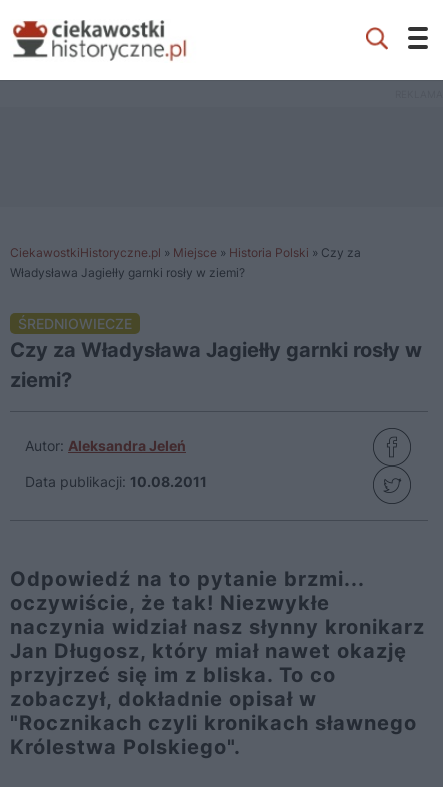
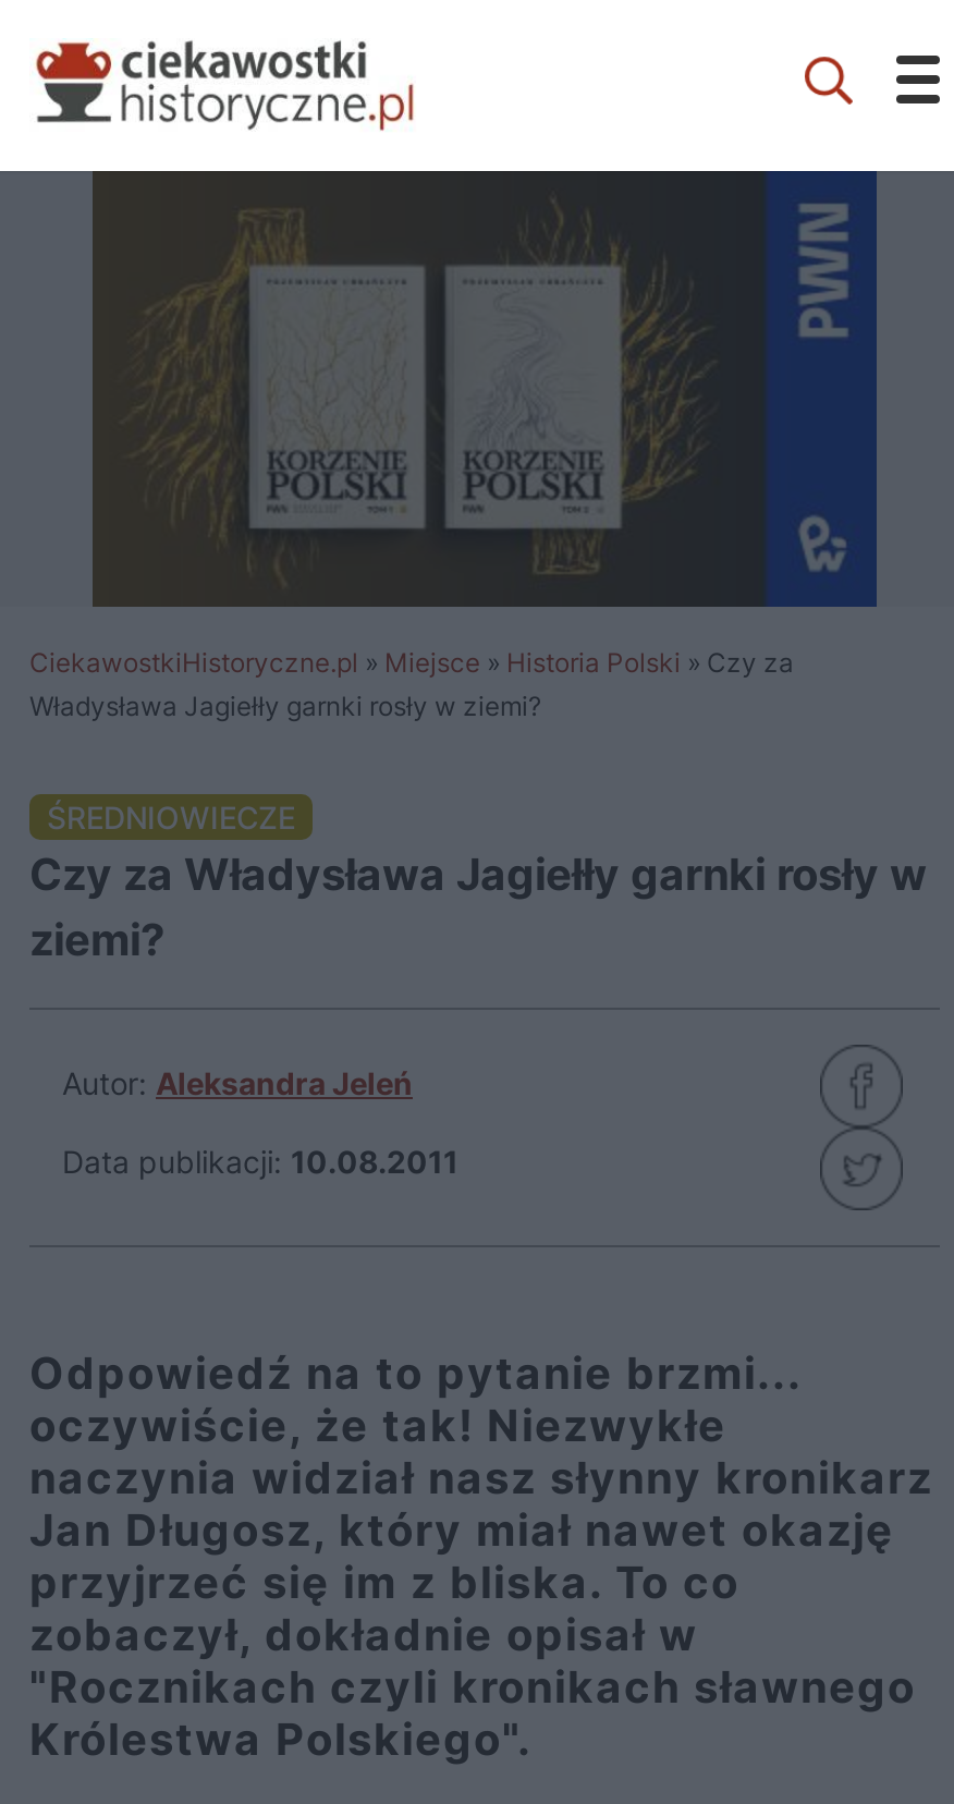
+ [image]
